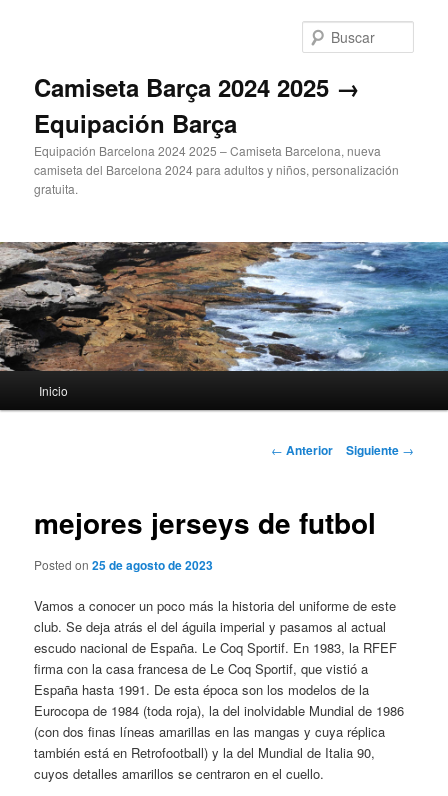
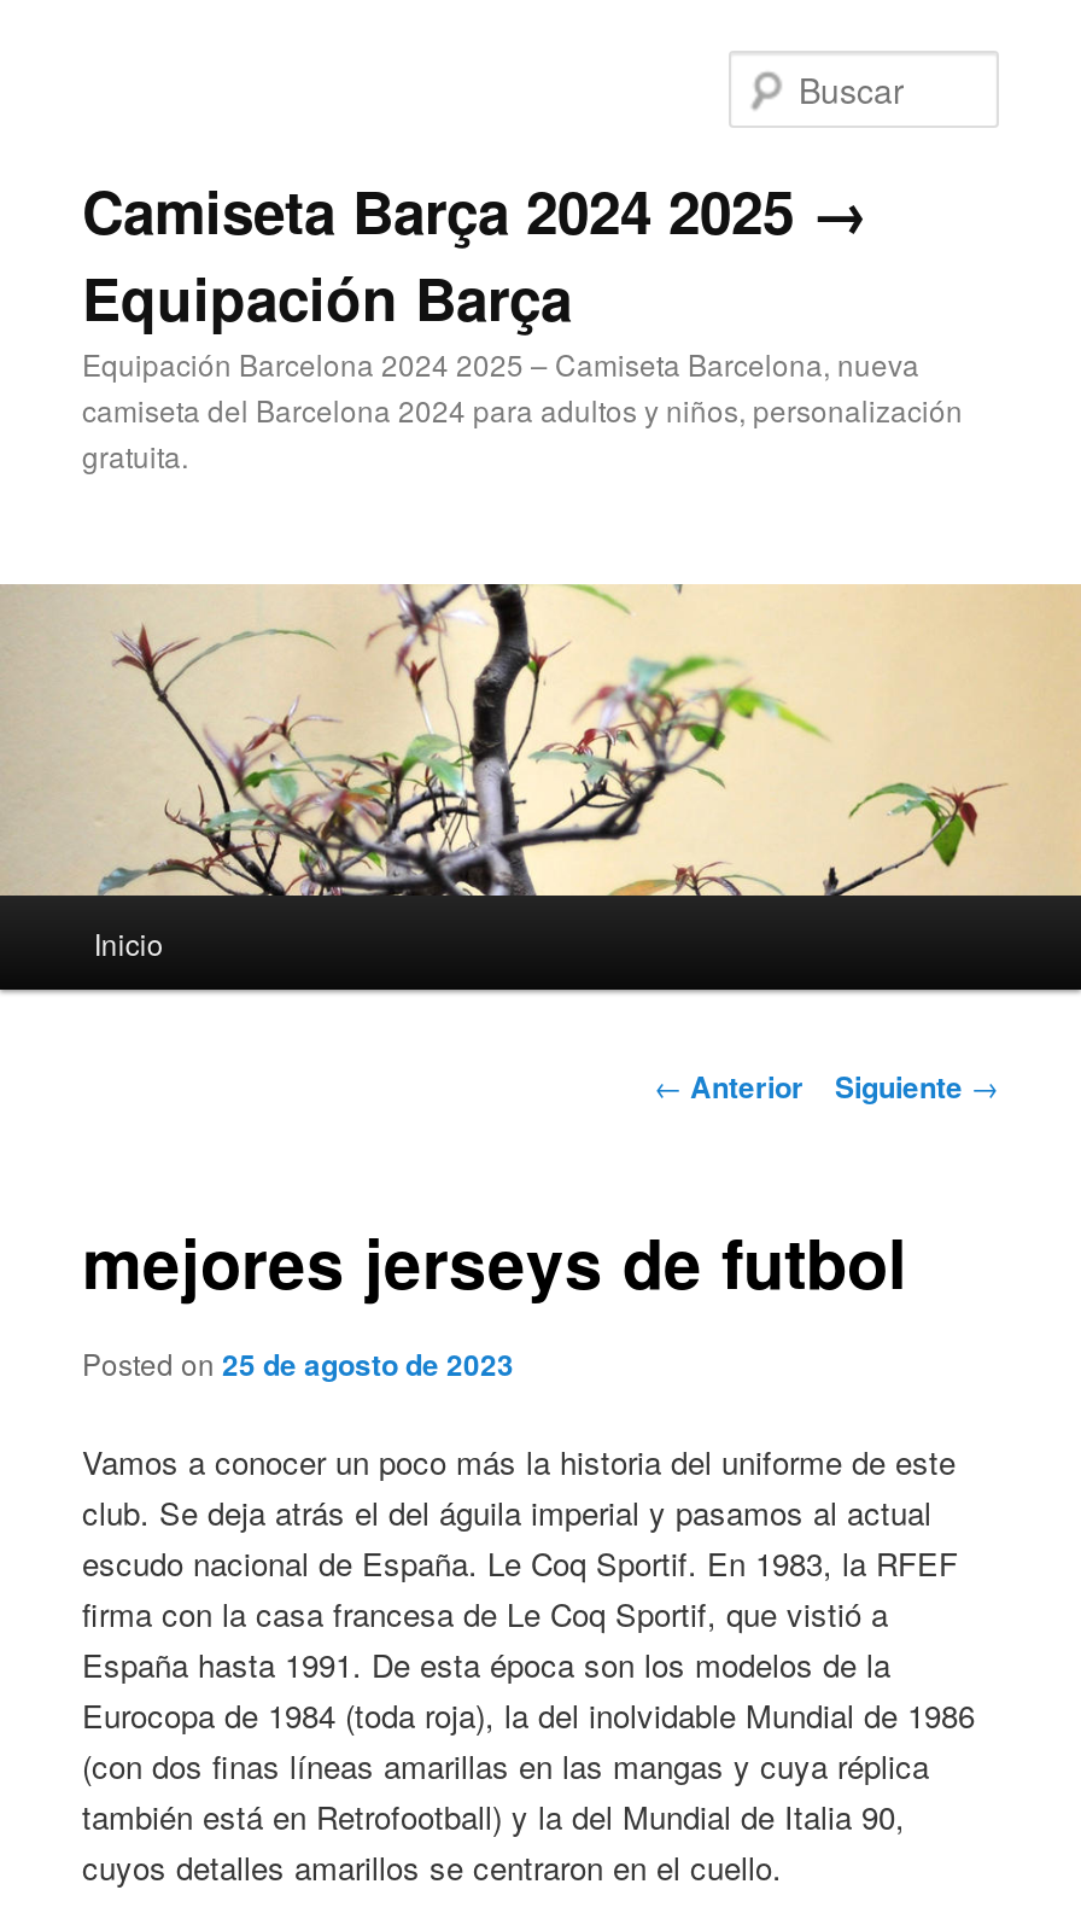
- [image]
+ [image]
